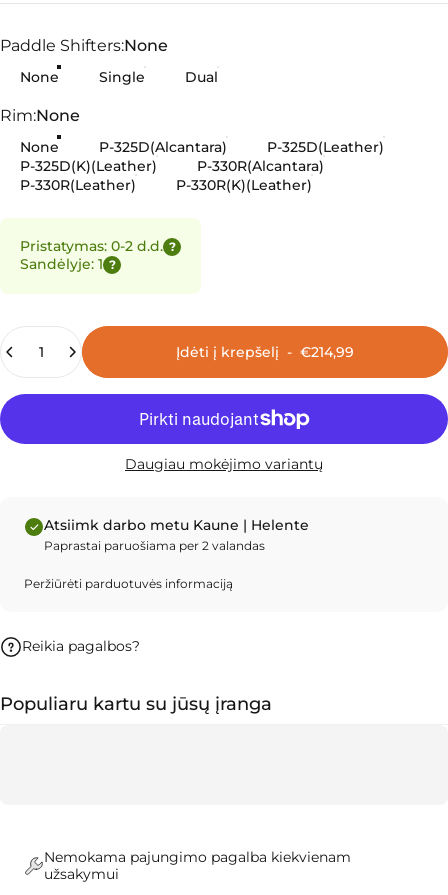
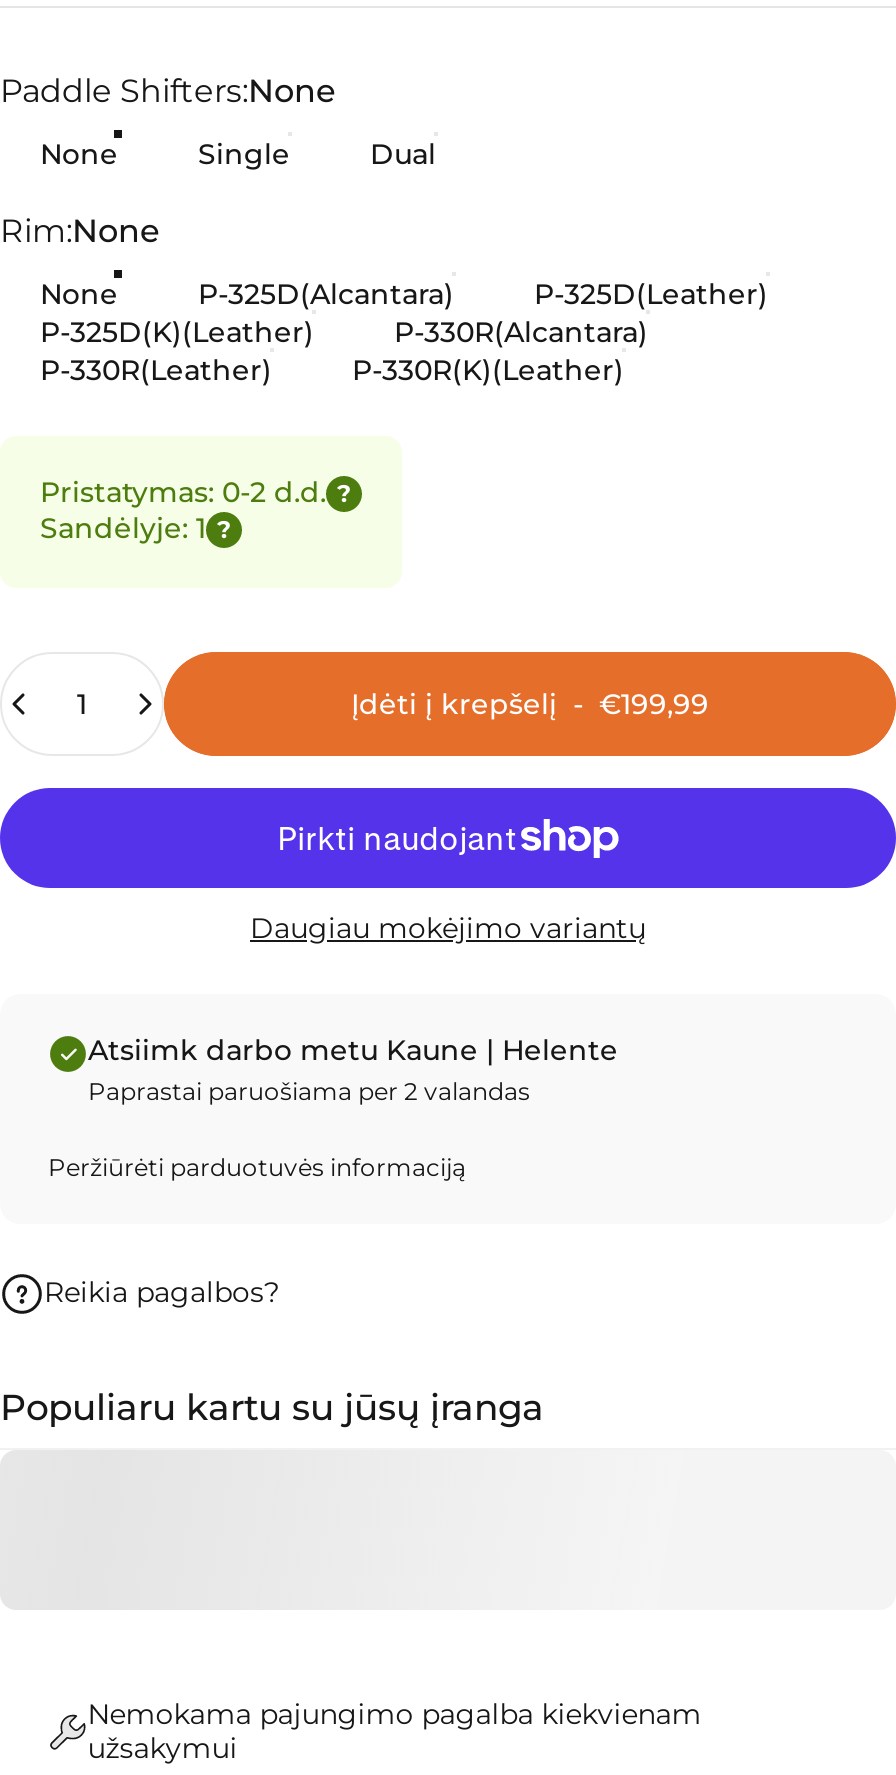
- Įdėti į krepšelį - €214,99
+ Įdėti į krepšelį - €199,99
